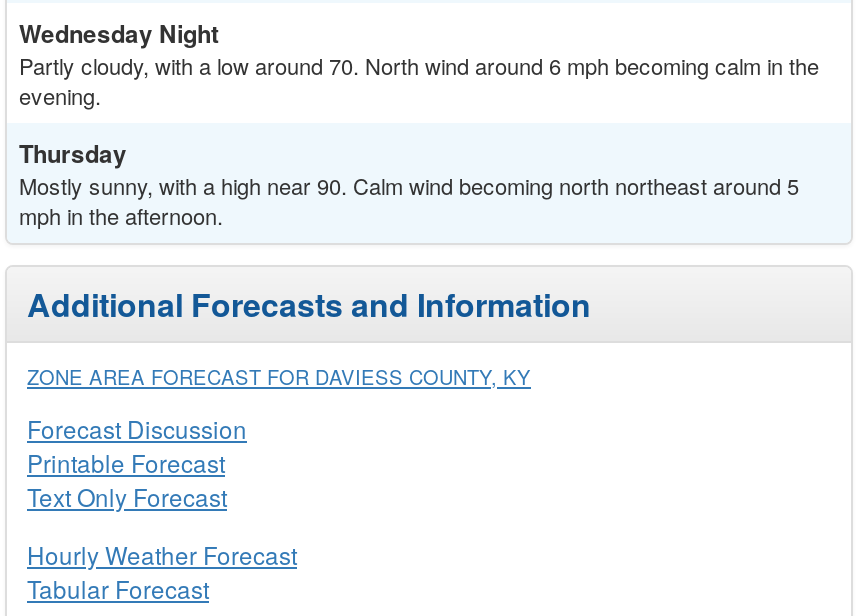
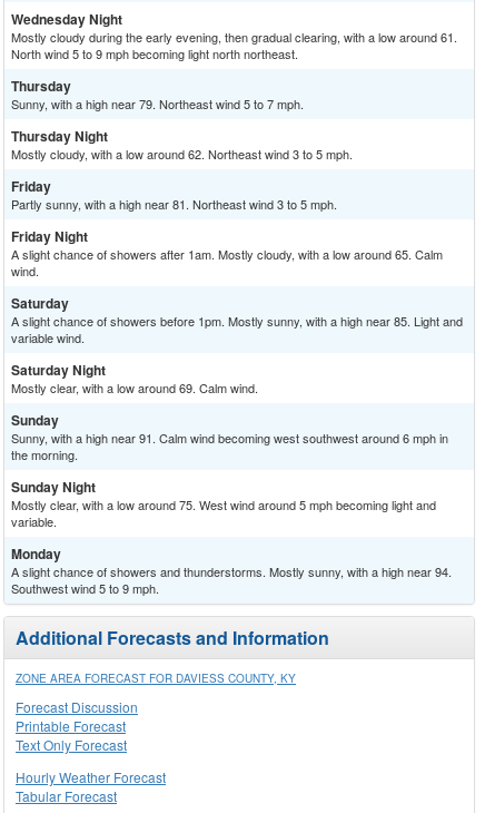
- Partly cloudy, with a low around 70. North wind around 6 mph becoming calm in the
- evening.
+ Mostly cloudy during the early evening, then gradual clearing, with a low around 61.
+ North wind 5 to 9 mph becoming light north northeast.

- Mostly sunny, with a high near 90. Calm wind becoming north northeast around 5
- mph in the afternoon.
+ Sunny, with a high near 79. Northeast wind 5 to 7 mph.
+ Thursday Night
+ Mostly cloudy, with a low around 62. Northeast wind 3 to 5 mph.
+ Friday
+ Partly sunny, with a high near 81. Northeast wind 3 to 5 mph.
+ Friday Night
+ A slight chance of showers after 1am. Mostly cloudy, with a low around 65. Calm
+ wind.
+ Saturday
+ A slight chance of showers before 1pm. Mostly sunny, with a high near 85. Light and
+ variable wind.
+ Saturday Night
+ Mostly clear, with a low around 69. Calm wind.
+ Sunday
+ Sunny, with a high near 91. Calm wind becoming west southwest around 6 mph in
+ the morning.
+ Sunday Night
+ Mostly clear, with a low around 75. West wind around 5 mph becoming light and
+ variable.
+ Monday
+ A slight chance of showers and thunderstorms. Mostly sunny, with a high near 94.
+ Southwest wind 5 to 9 mph.
